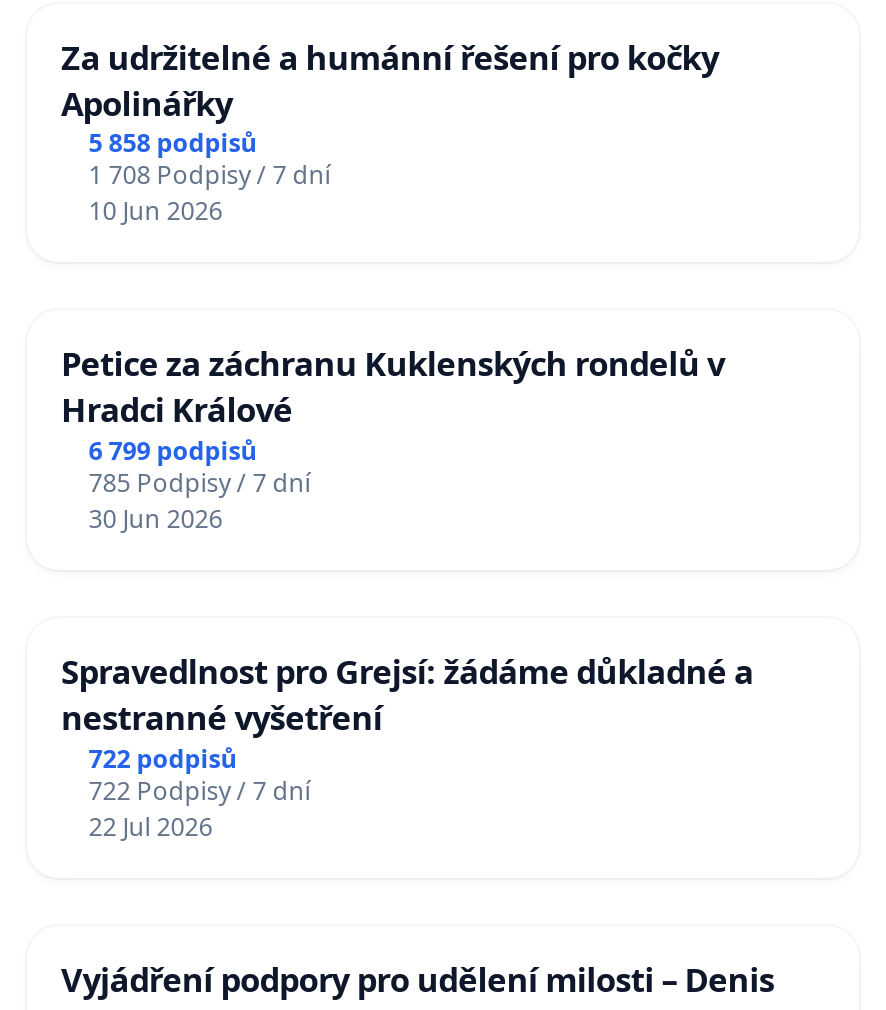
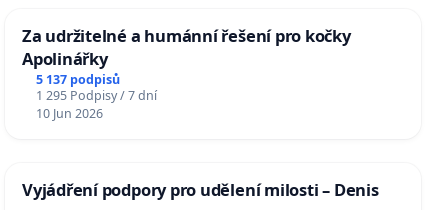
- 5 858 podpisů
+ 5 137 podpisů

- 1 708 Podpisy / 7 dní
+ 1 295 Podpisy / 7 dní

- Petice za záchranu Kuklenských rondelů v
- Hradci Králové
- 6 799 podpisů
- 785 Podpisy / 7 dní
- 30 Jun 2026
- Spravedlnost pro Grejsí: žádáme důkladné a
- nestranné vyšetření
- 722 podpisů
- 722 Podpisy / 7 dní
- 22 Jul 2026
